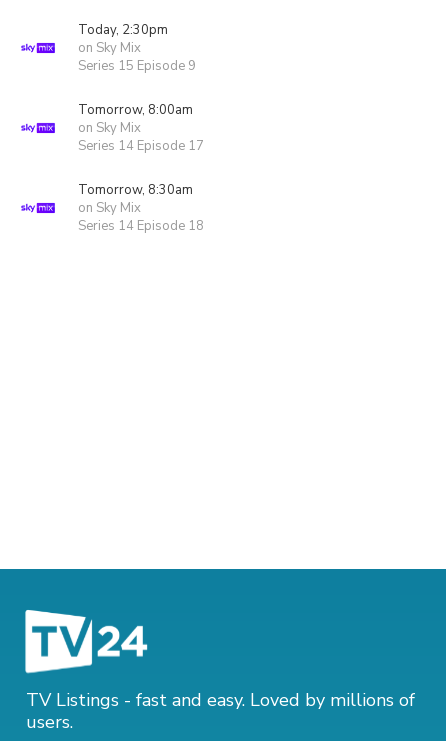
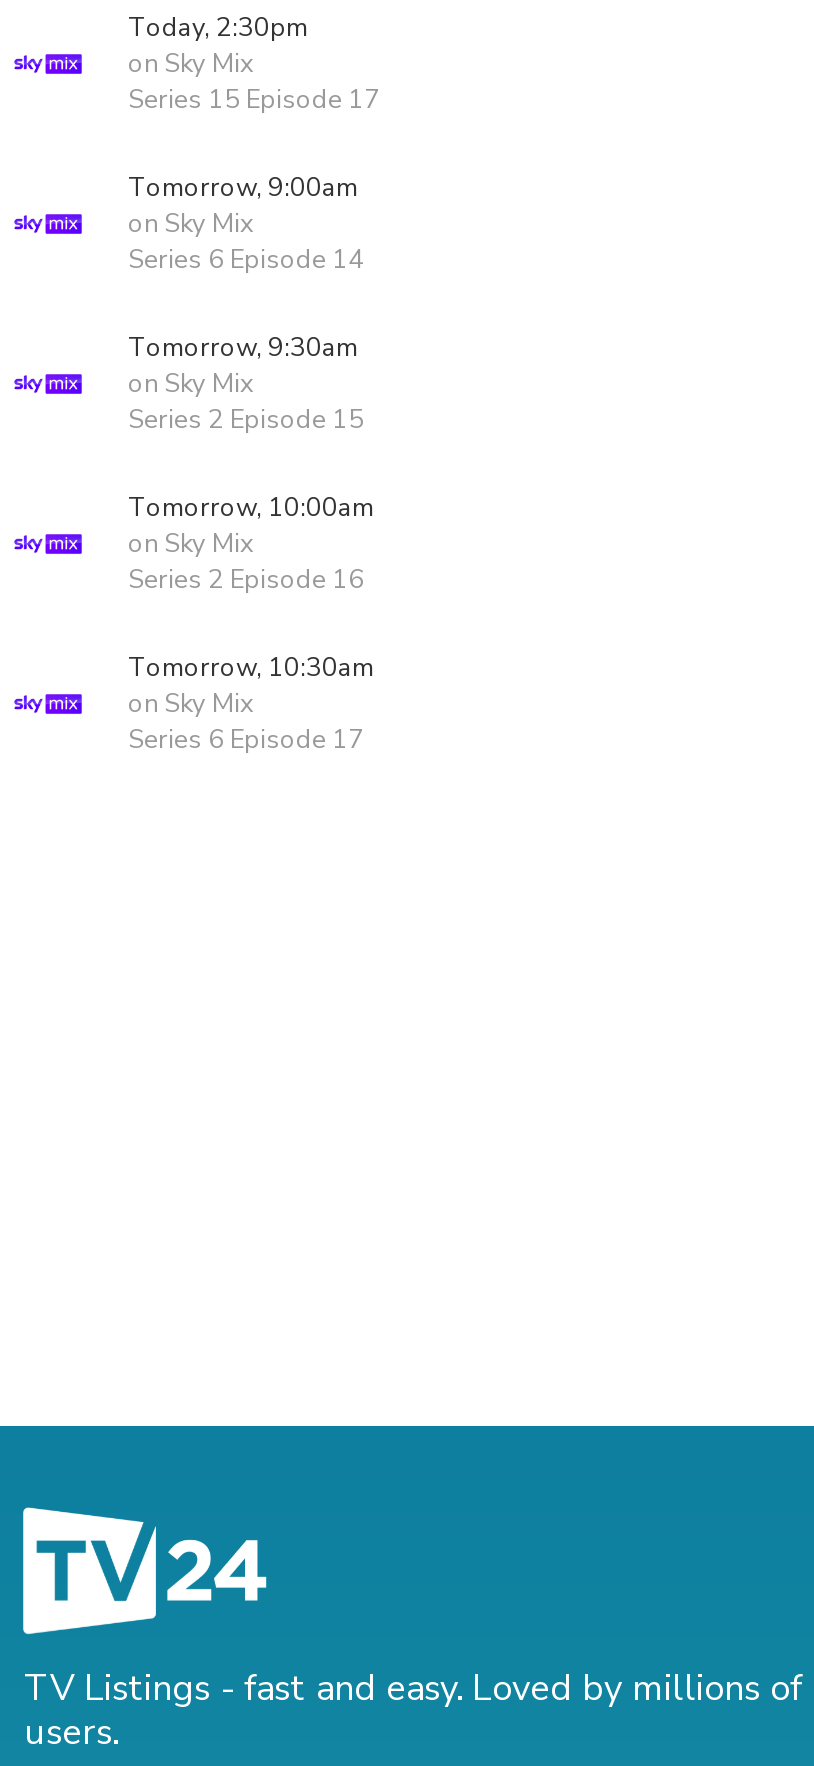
- Series 15 Episode 9
+ Series 15 Episode 17

- Tomorrow, 8:00am
+ Tomorrow, 9:00am

- Series 14 Episode 17
+ Series 6 Episode 14

- Tomorrow, 8:30am
+ Tomorrow, 9:30am

- Series 14 Episode 18
+ Series 2 Episode 15
+ Tomorrow, 10:00am
+ on Sky Mix
+ Series 2 Episode 16
+ Tomorrow, 10:30am
+ on Sky Mix
+ Series 6 Episode 17
